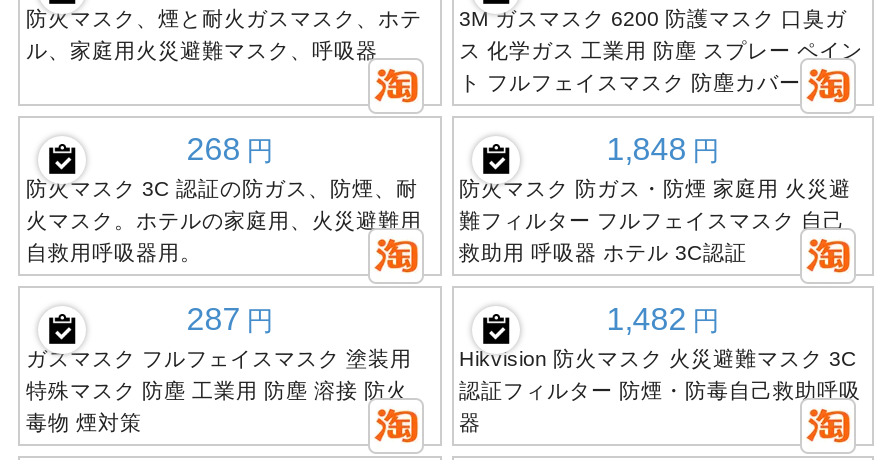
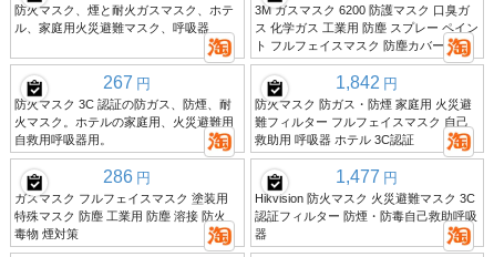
- 268 円
+ 267 円

- 1,848 円
+ 1,842 円

- 287 円
+ 286 円

- 1,482 円
+ 1,477 円
